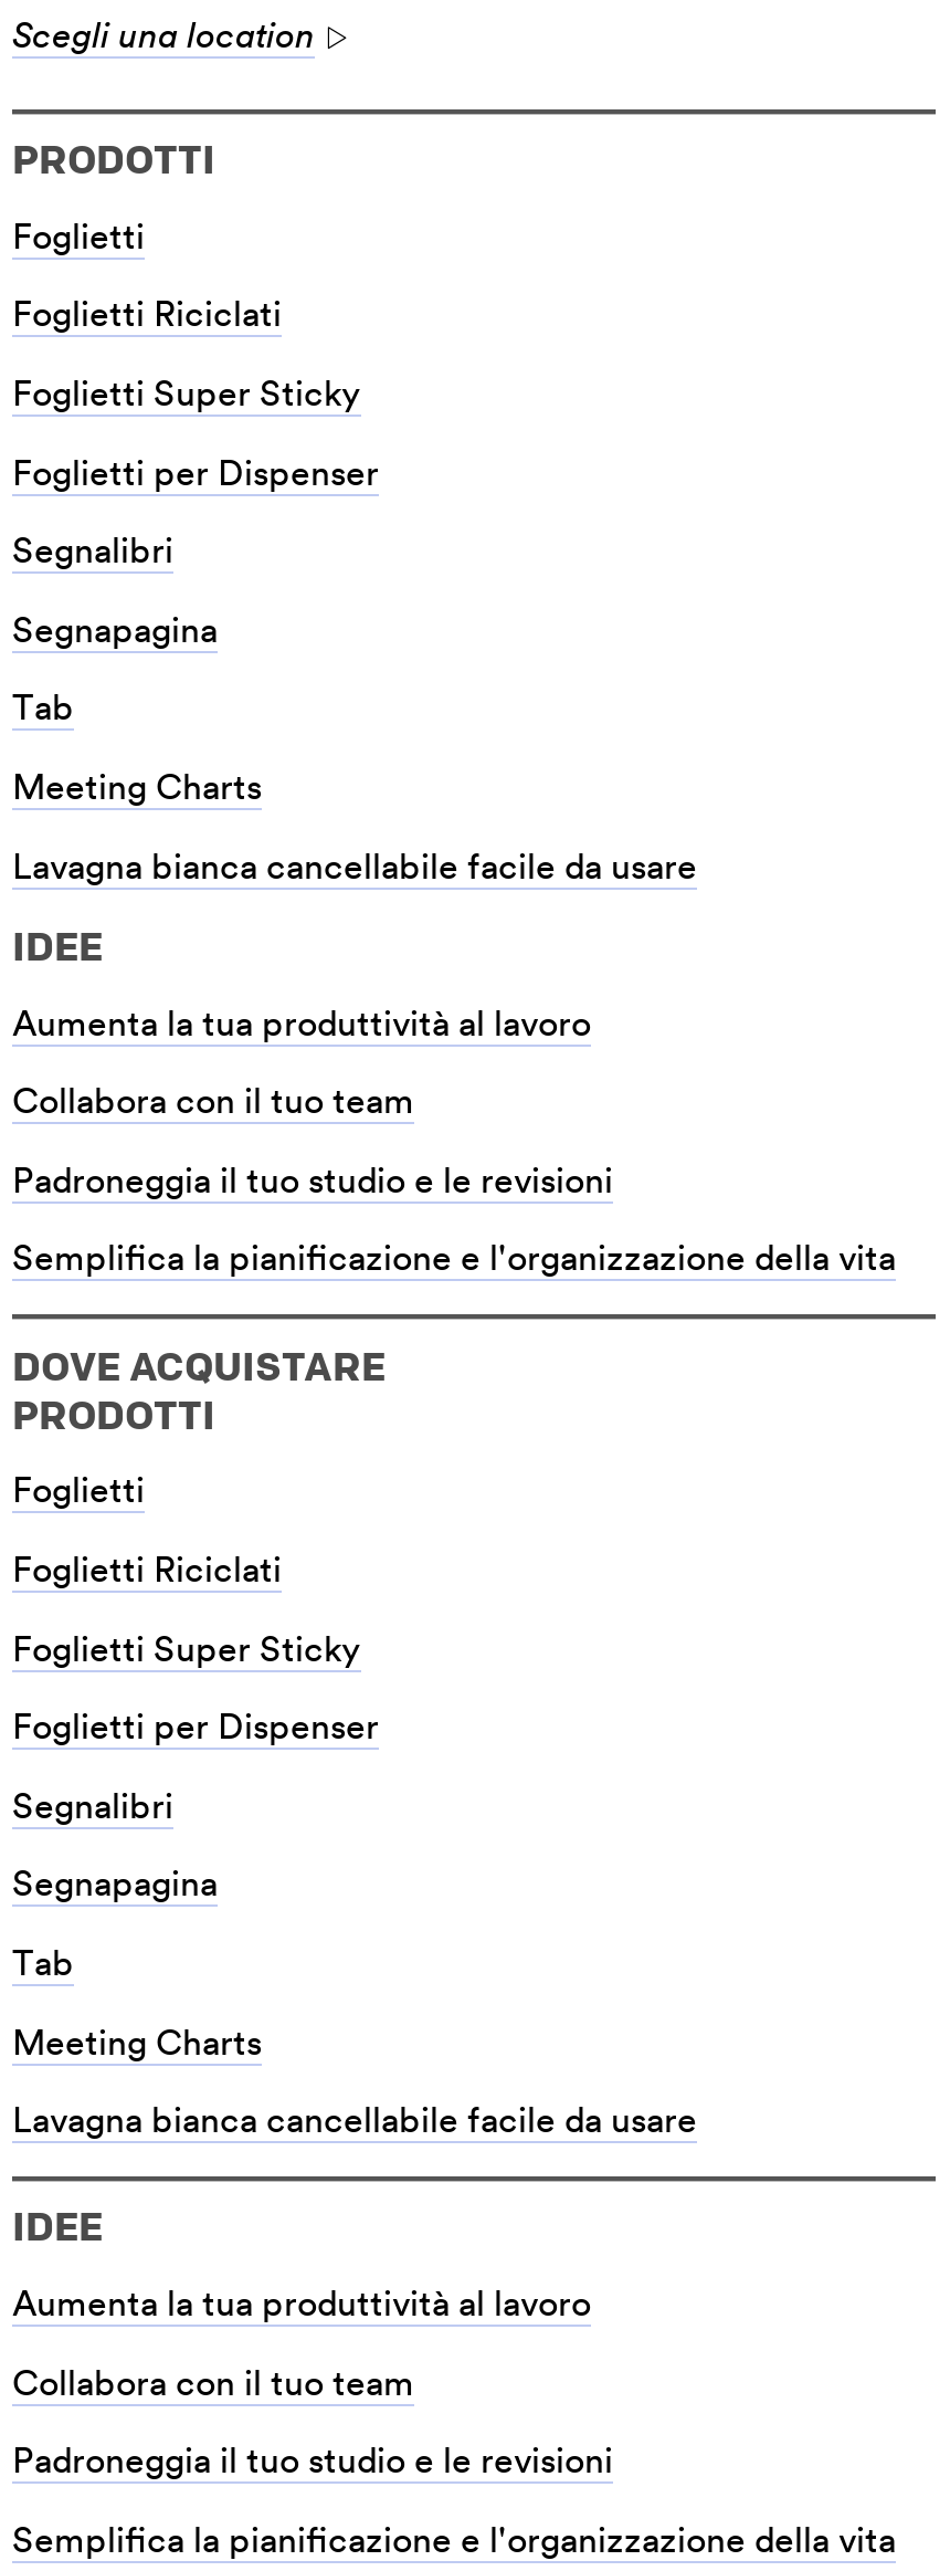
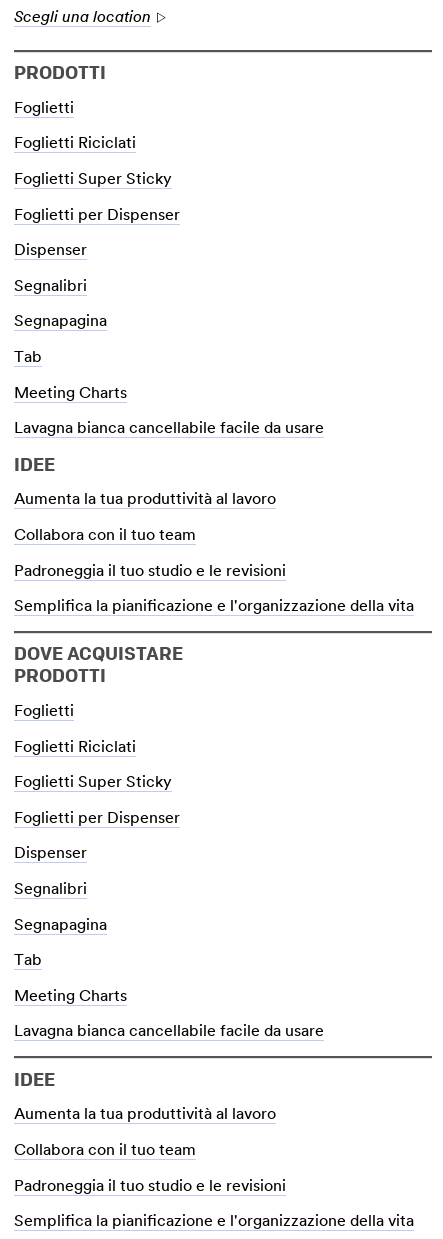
+ Dispenser

+ Dispenser
